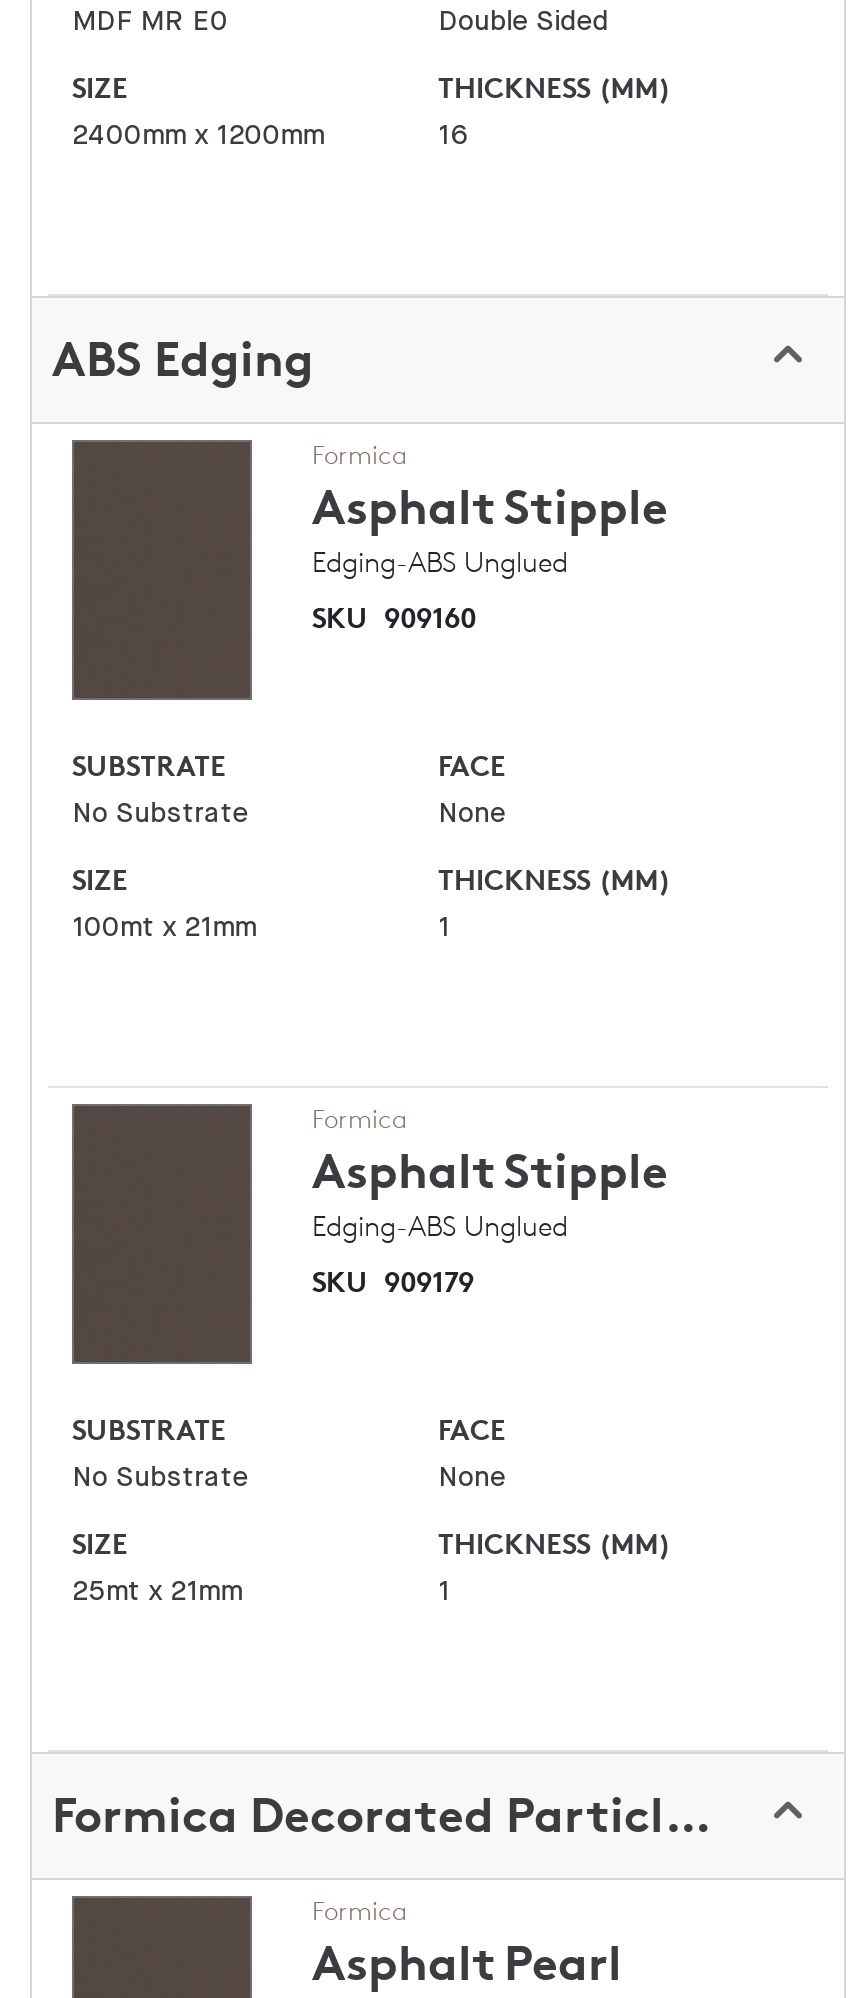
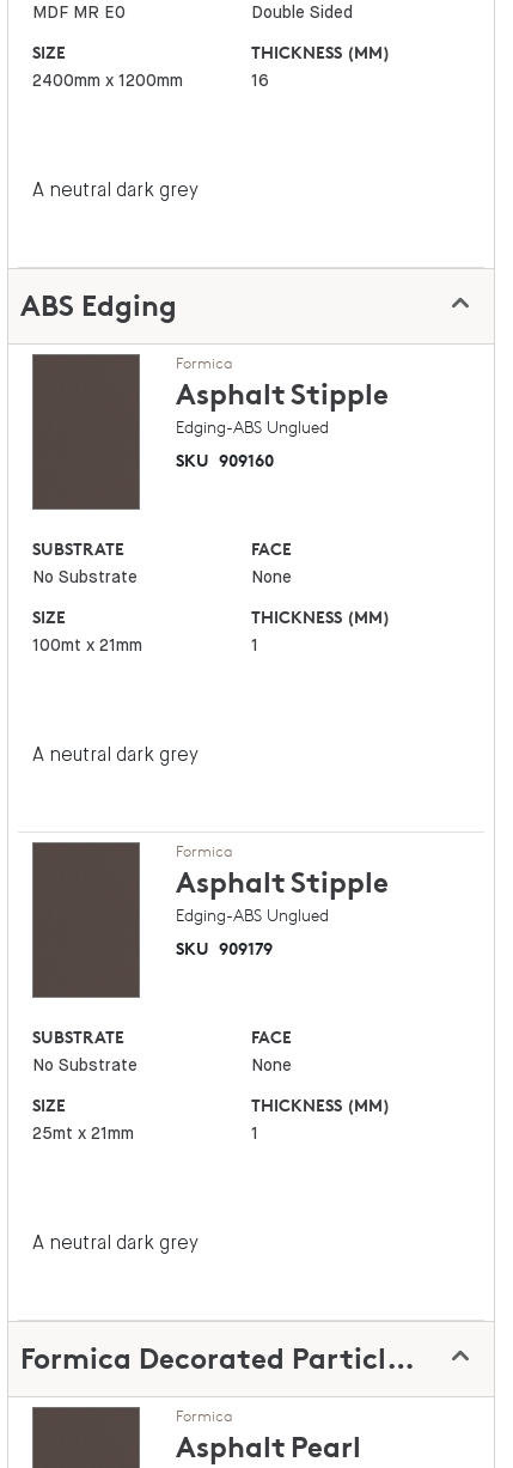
+ A neutral dark grey

+ A neutral dark grey

+ A neutral dark grey
